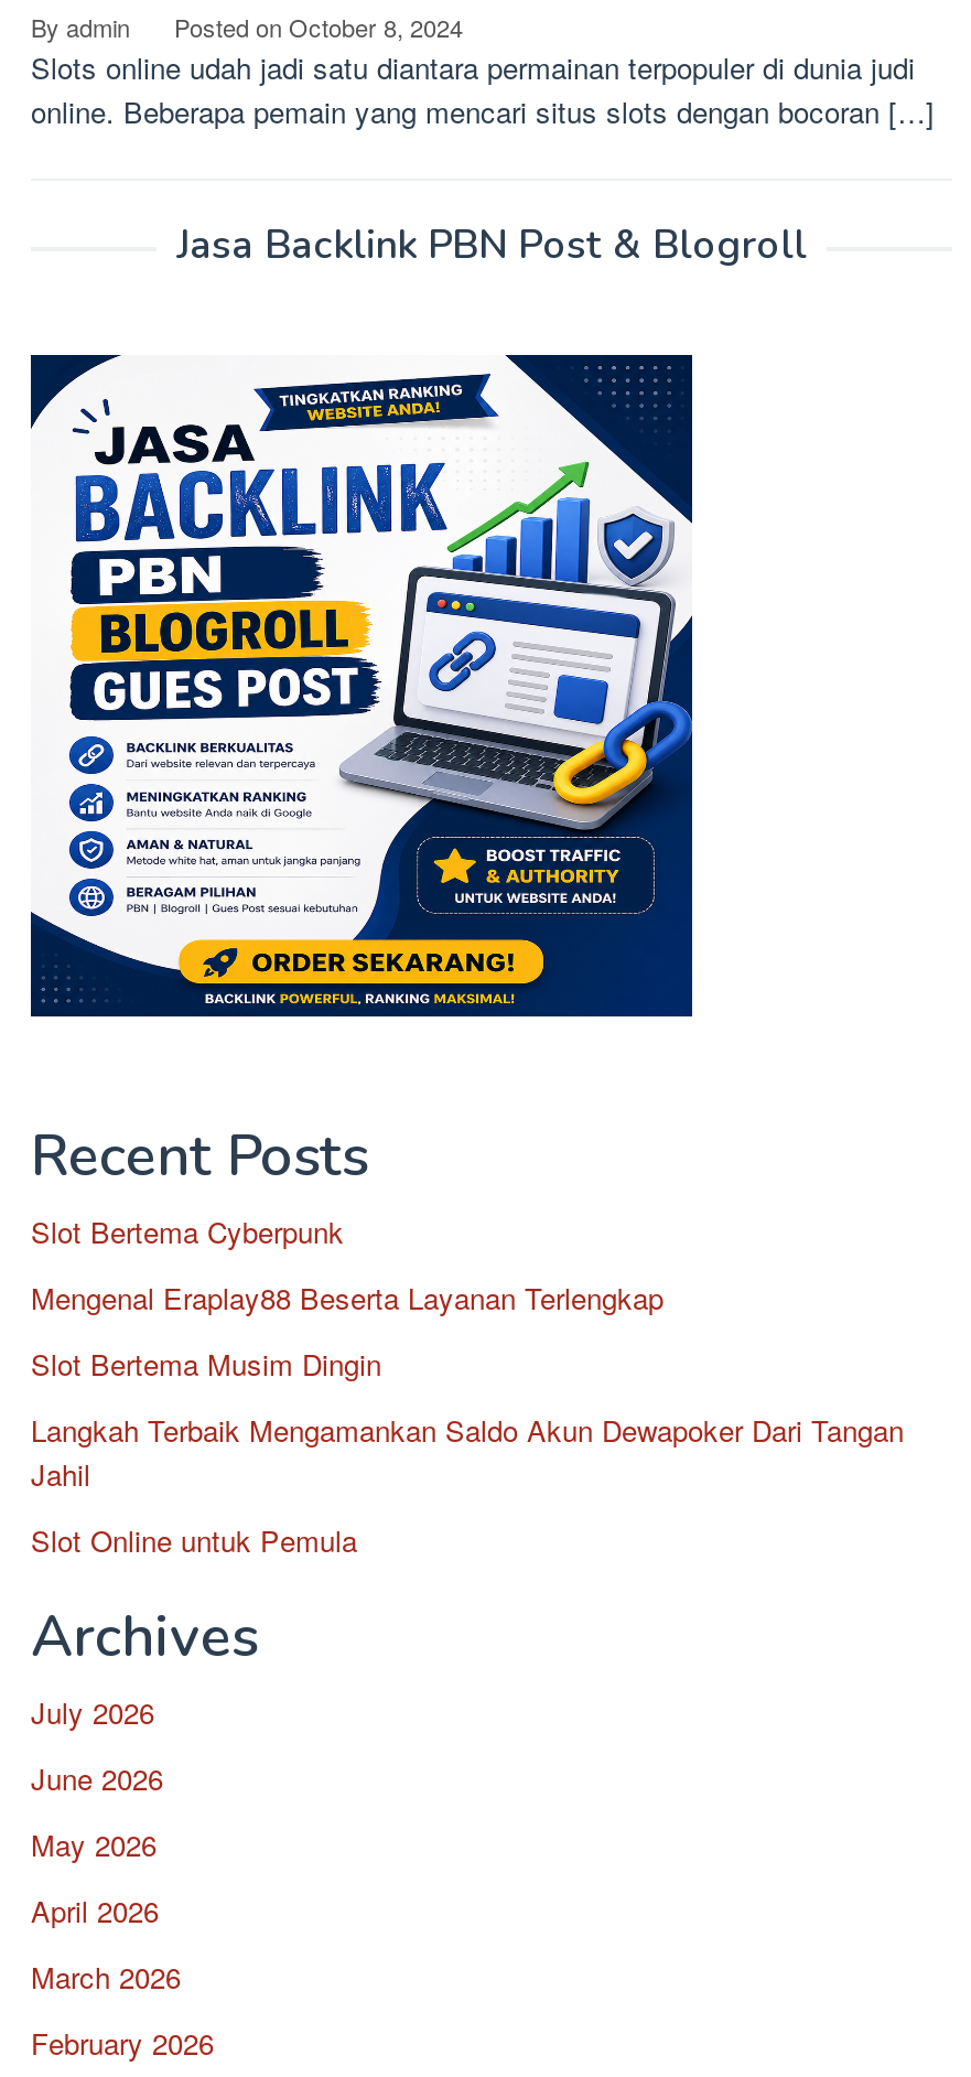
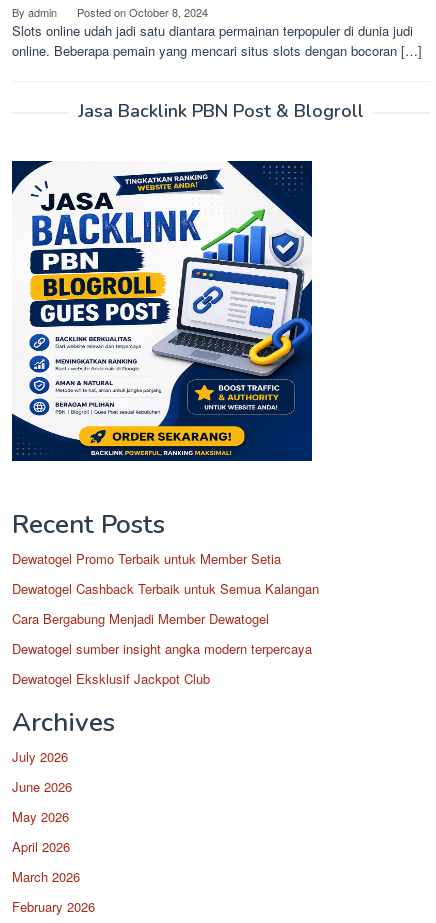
- Slot Bertema Cyberpunk
+ Dewatogel Promo Terbaik untuk Member Setia

- Mengenal Eraplay88 Beserta Layanan Terlengkap
+ Dewatogel Cashback Terbaik untuk Semua Kalangan

- Slot Bertema Musim Dingin
+ Cara Bergabung Menjadi Member Dewatogel

- Langkah Terbaik Mengamankan Saldo Akun Dewapoker Dari Tangan
- Jahil
+ Dewatogel sumber insight angka modern terpercaya

- Slot Online untuk Pemula
+ Dewatogel Eksklusif Jackpot Club
